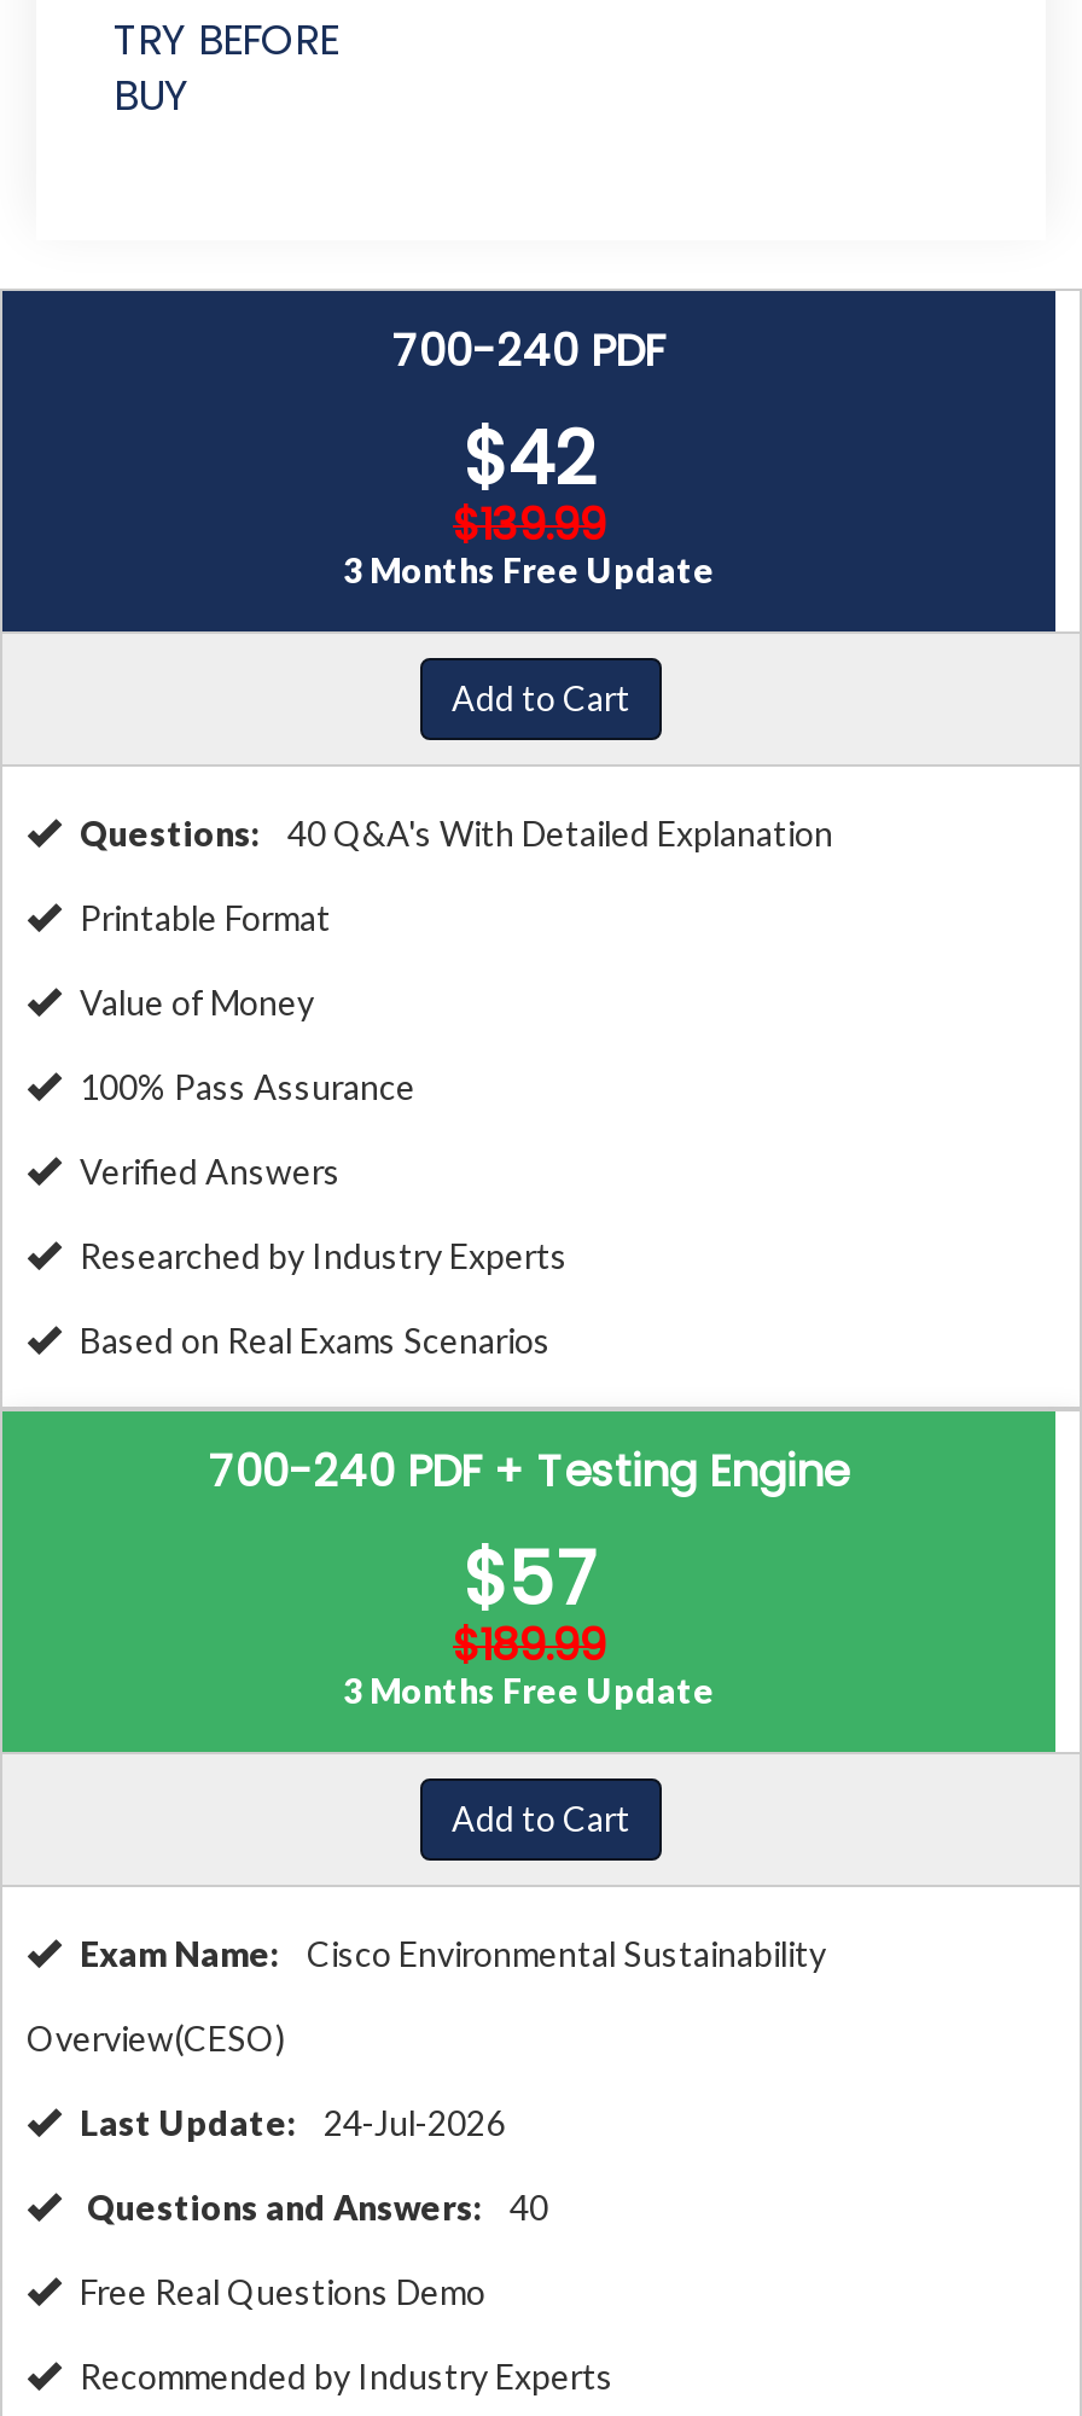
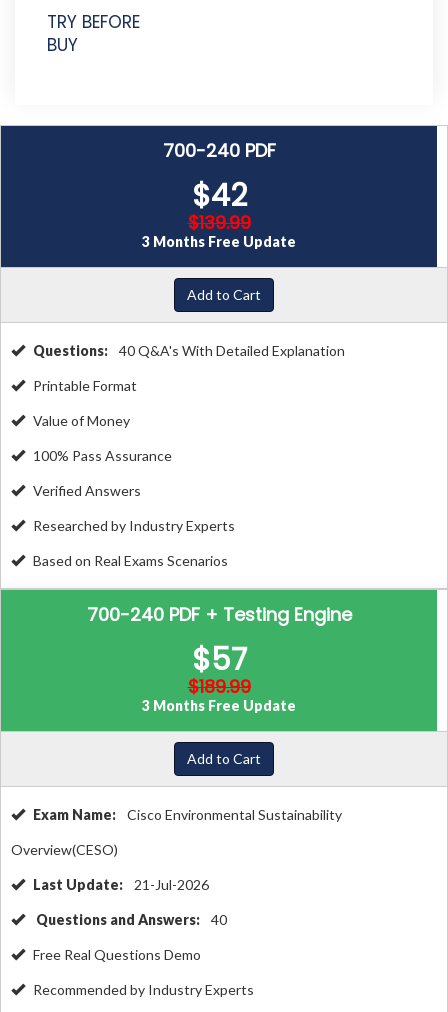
- Last Update: 24-Jul-2026
+ Last Update: 21-Jul-2026
